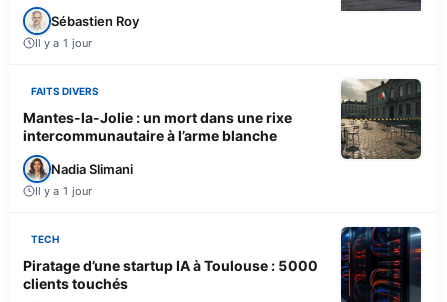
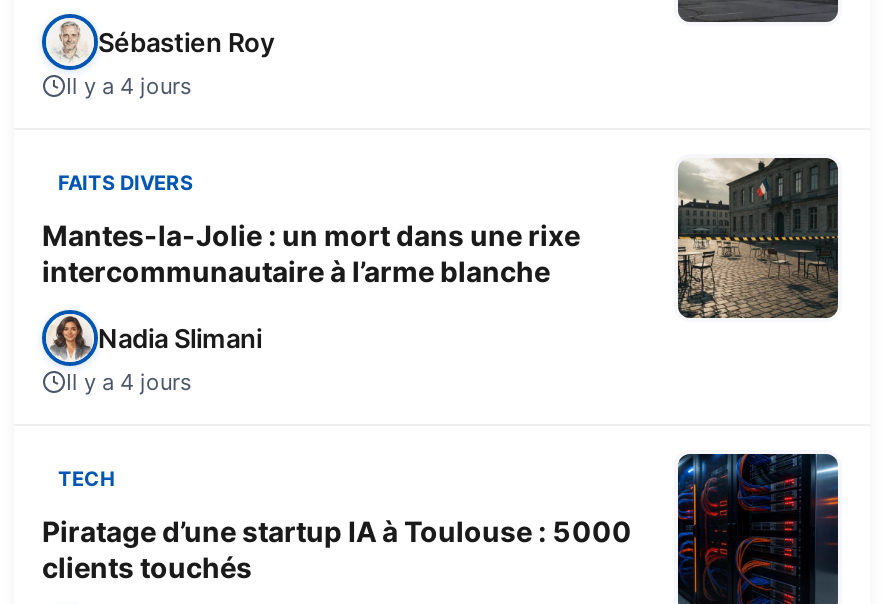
- Il y a 1 jour
+ Il y a 4 jours

- Il y a 1 jour
+ Il y a 4 jours
